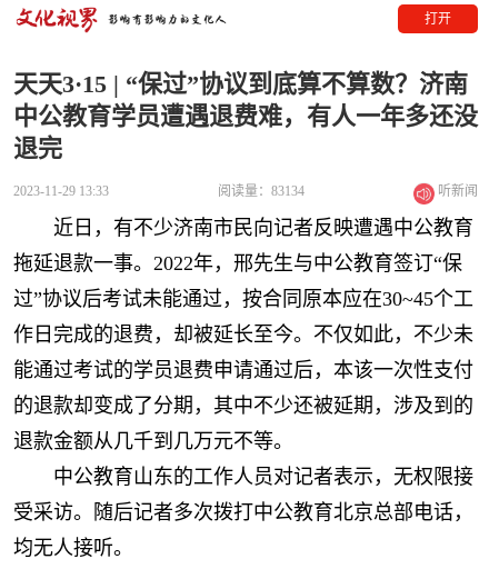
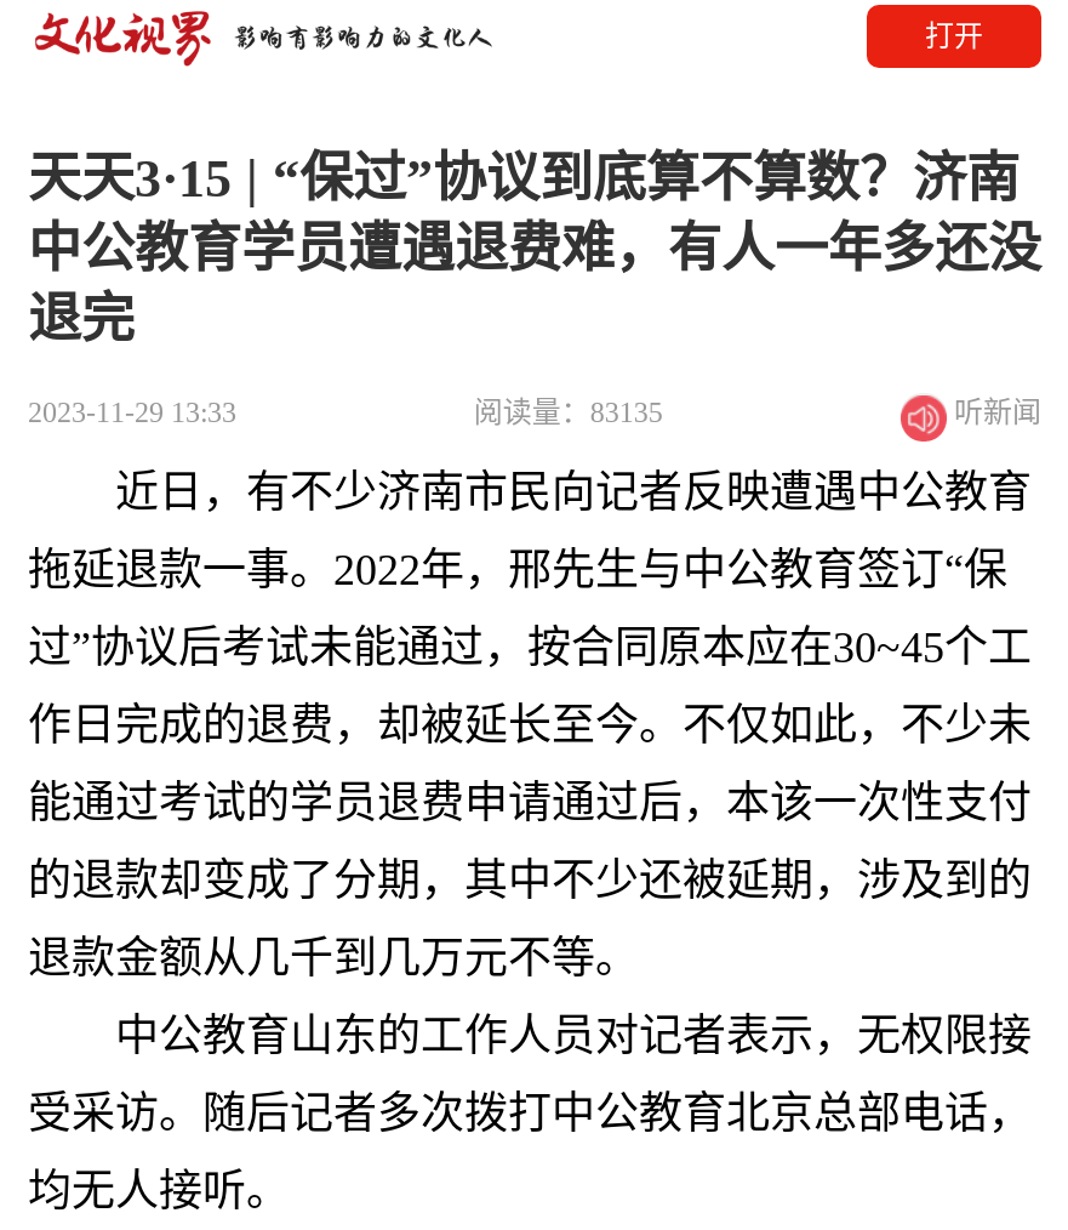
- 阅读量：83134
+ 阅读量：83135
